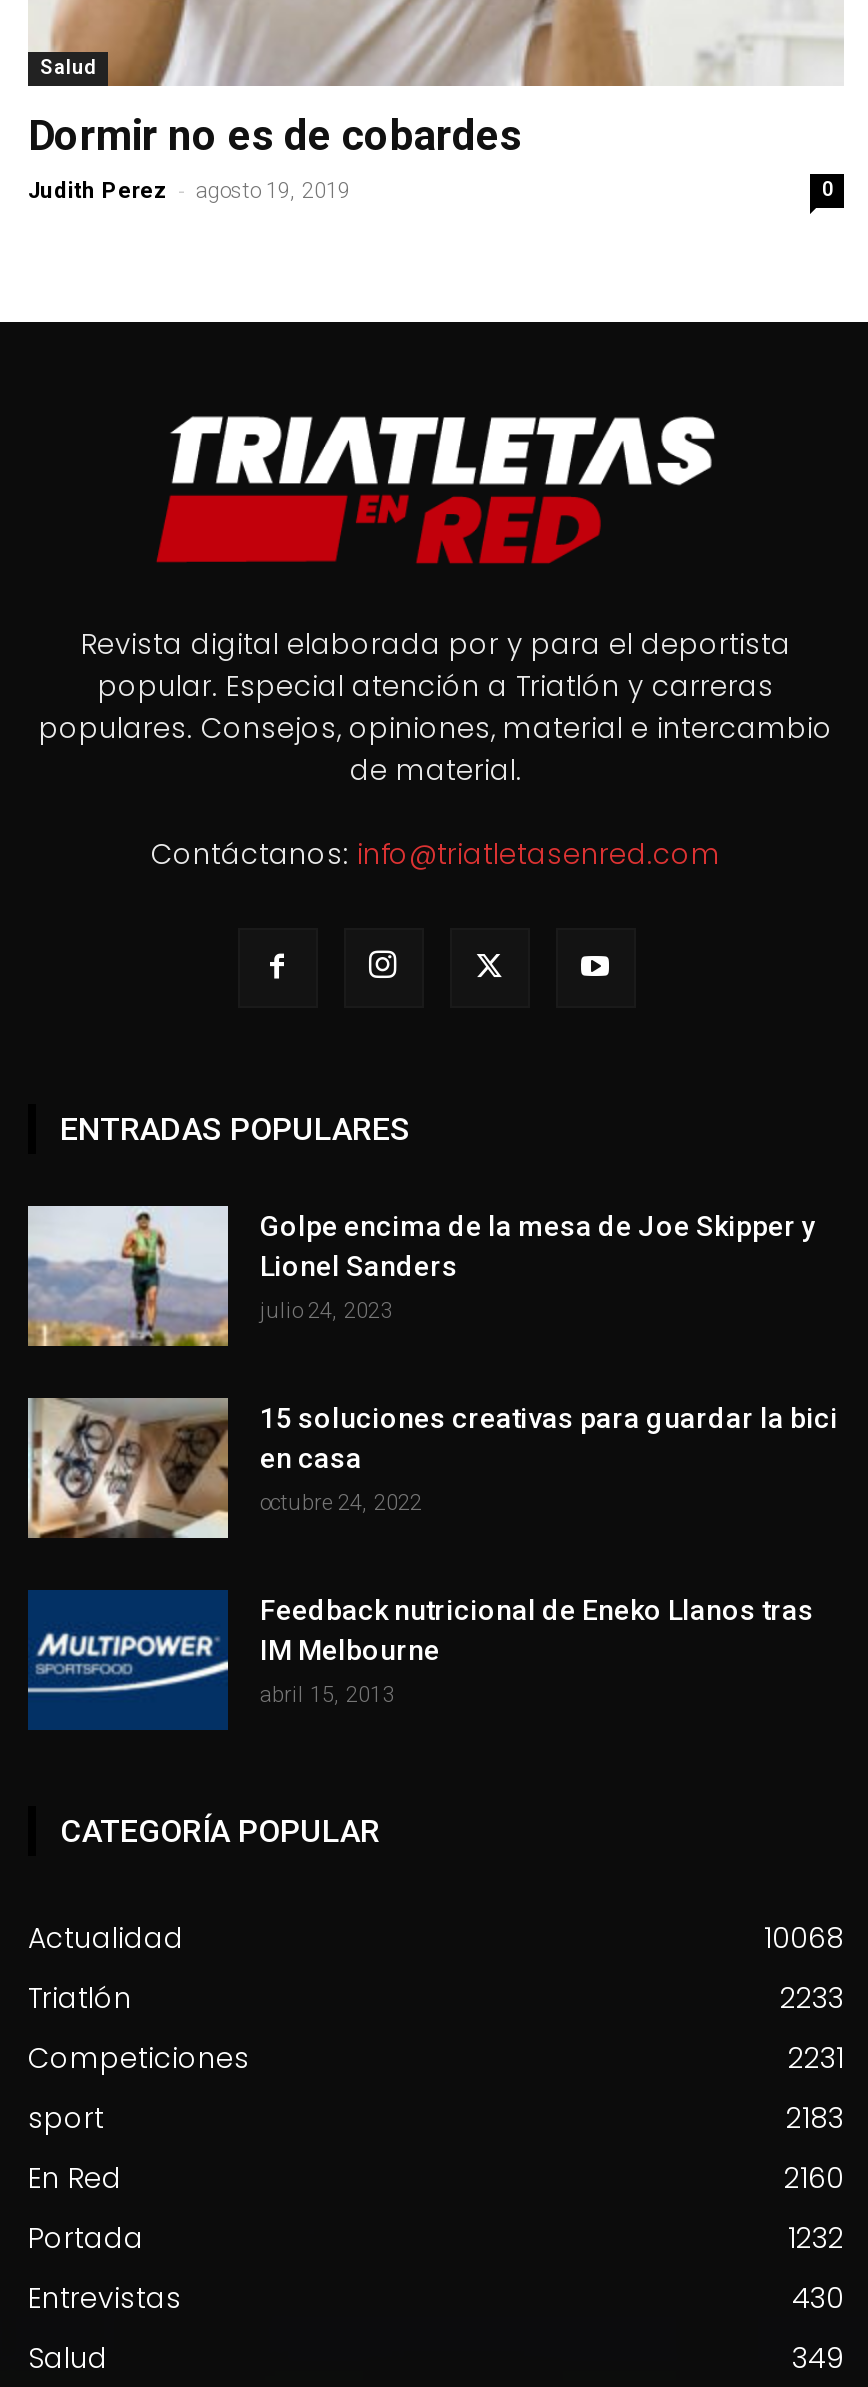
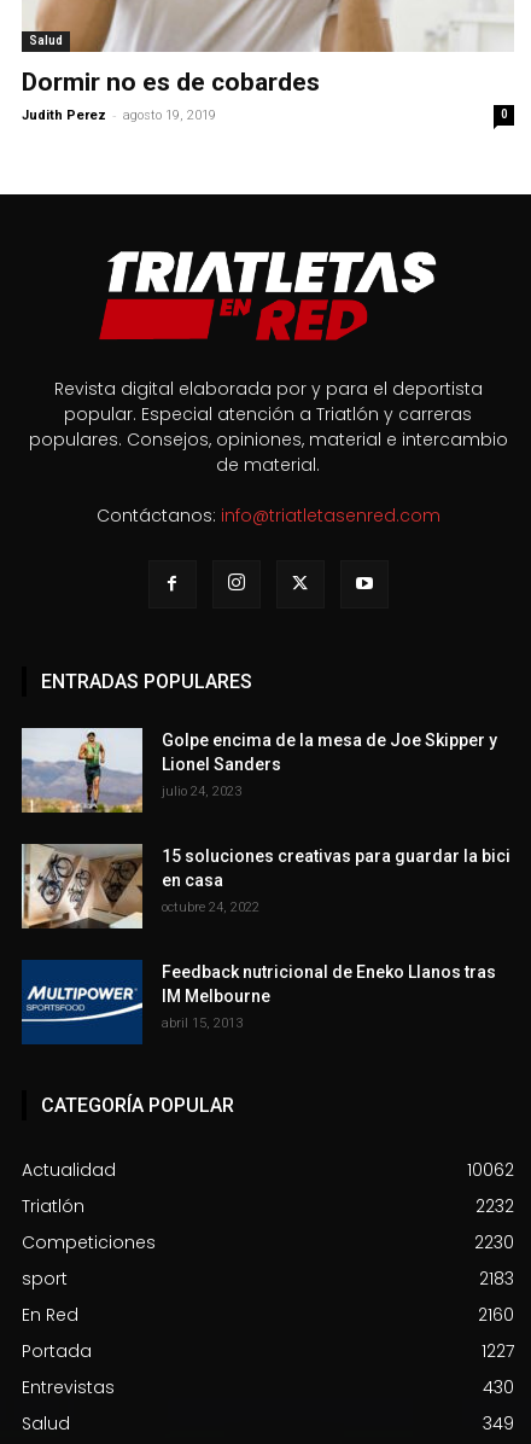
- 10068
+ 10062

- 2233
+ 2232

- 2231
+ 2230

- 1232
+ 1227
